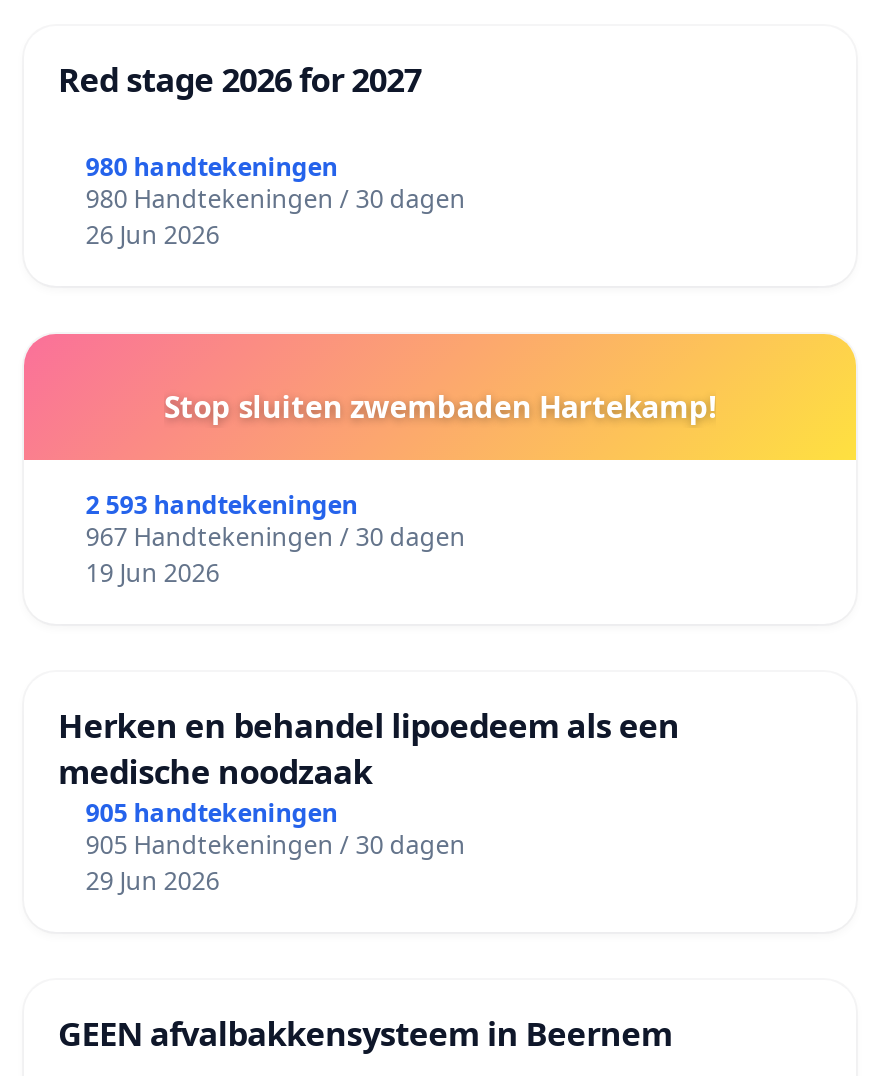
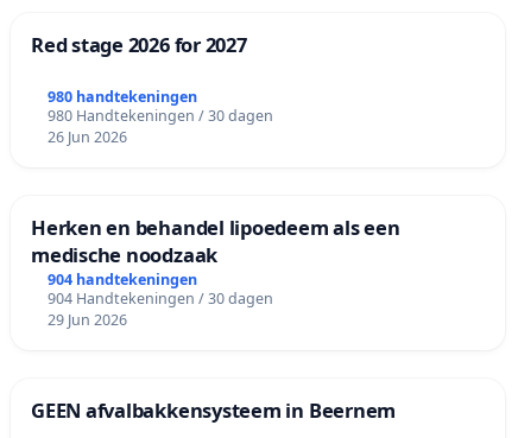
- Stop sluiten zwembaden Hartekamp!
- 2 593 handtekeningen
- 967 Handtekeningen / 30 dagen
- 19 Jun 2026

- 905 handtekeningen
+ 904 handtekeningen

- 905 Handtekeningen / 30 dagen
+ 904 Handtekeningen / 30 dagen
